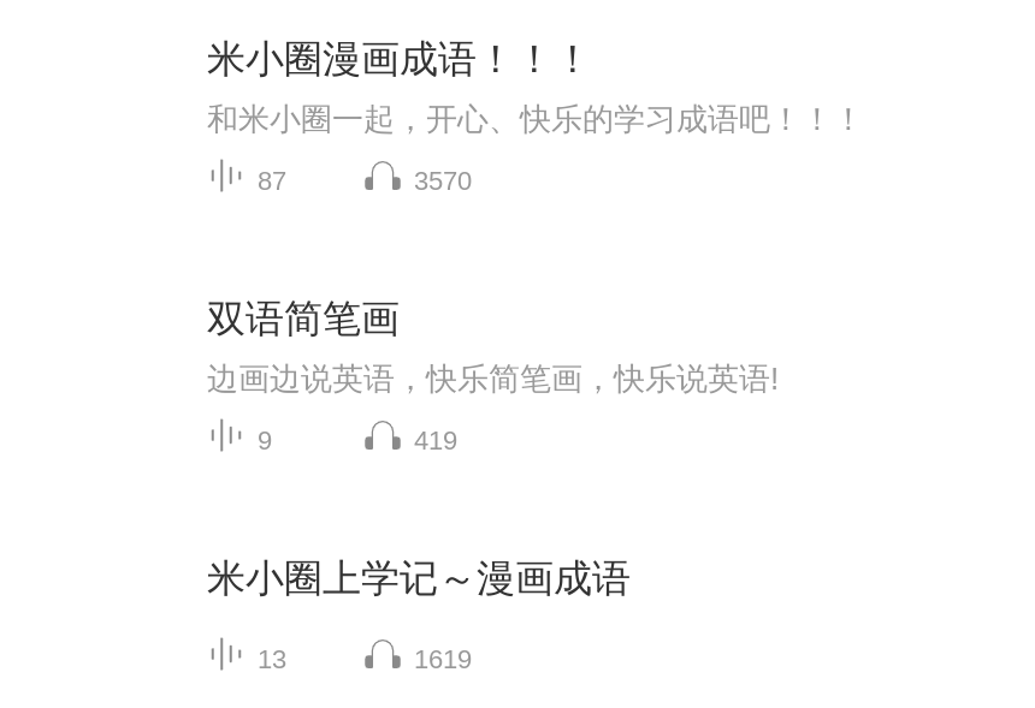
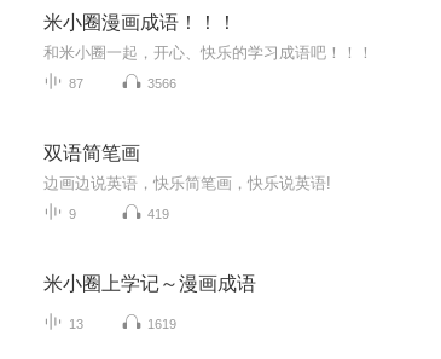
- 3570
+ 3566
